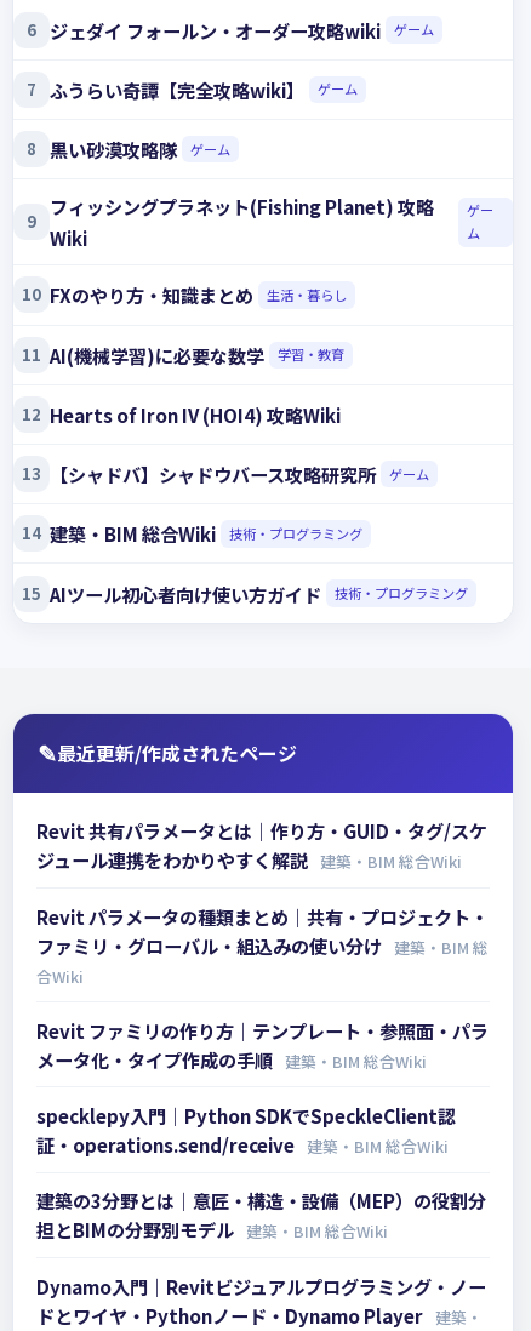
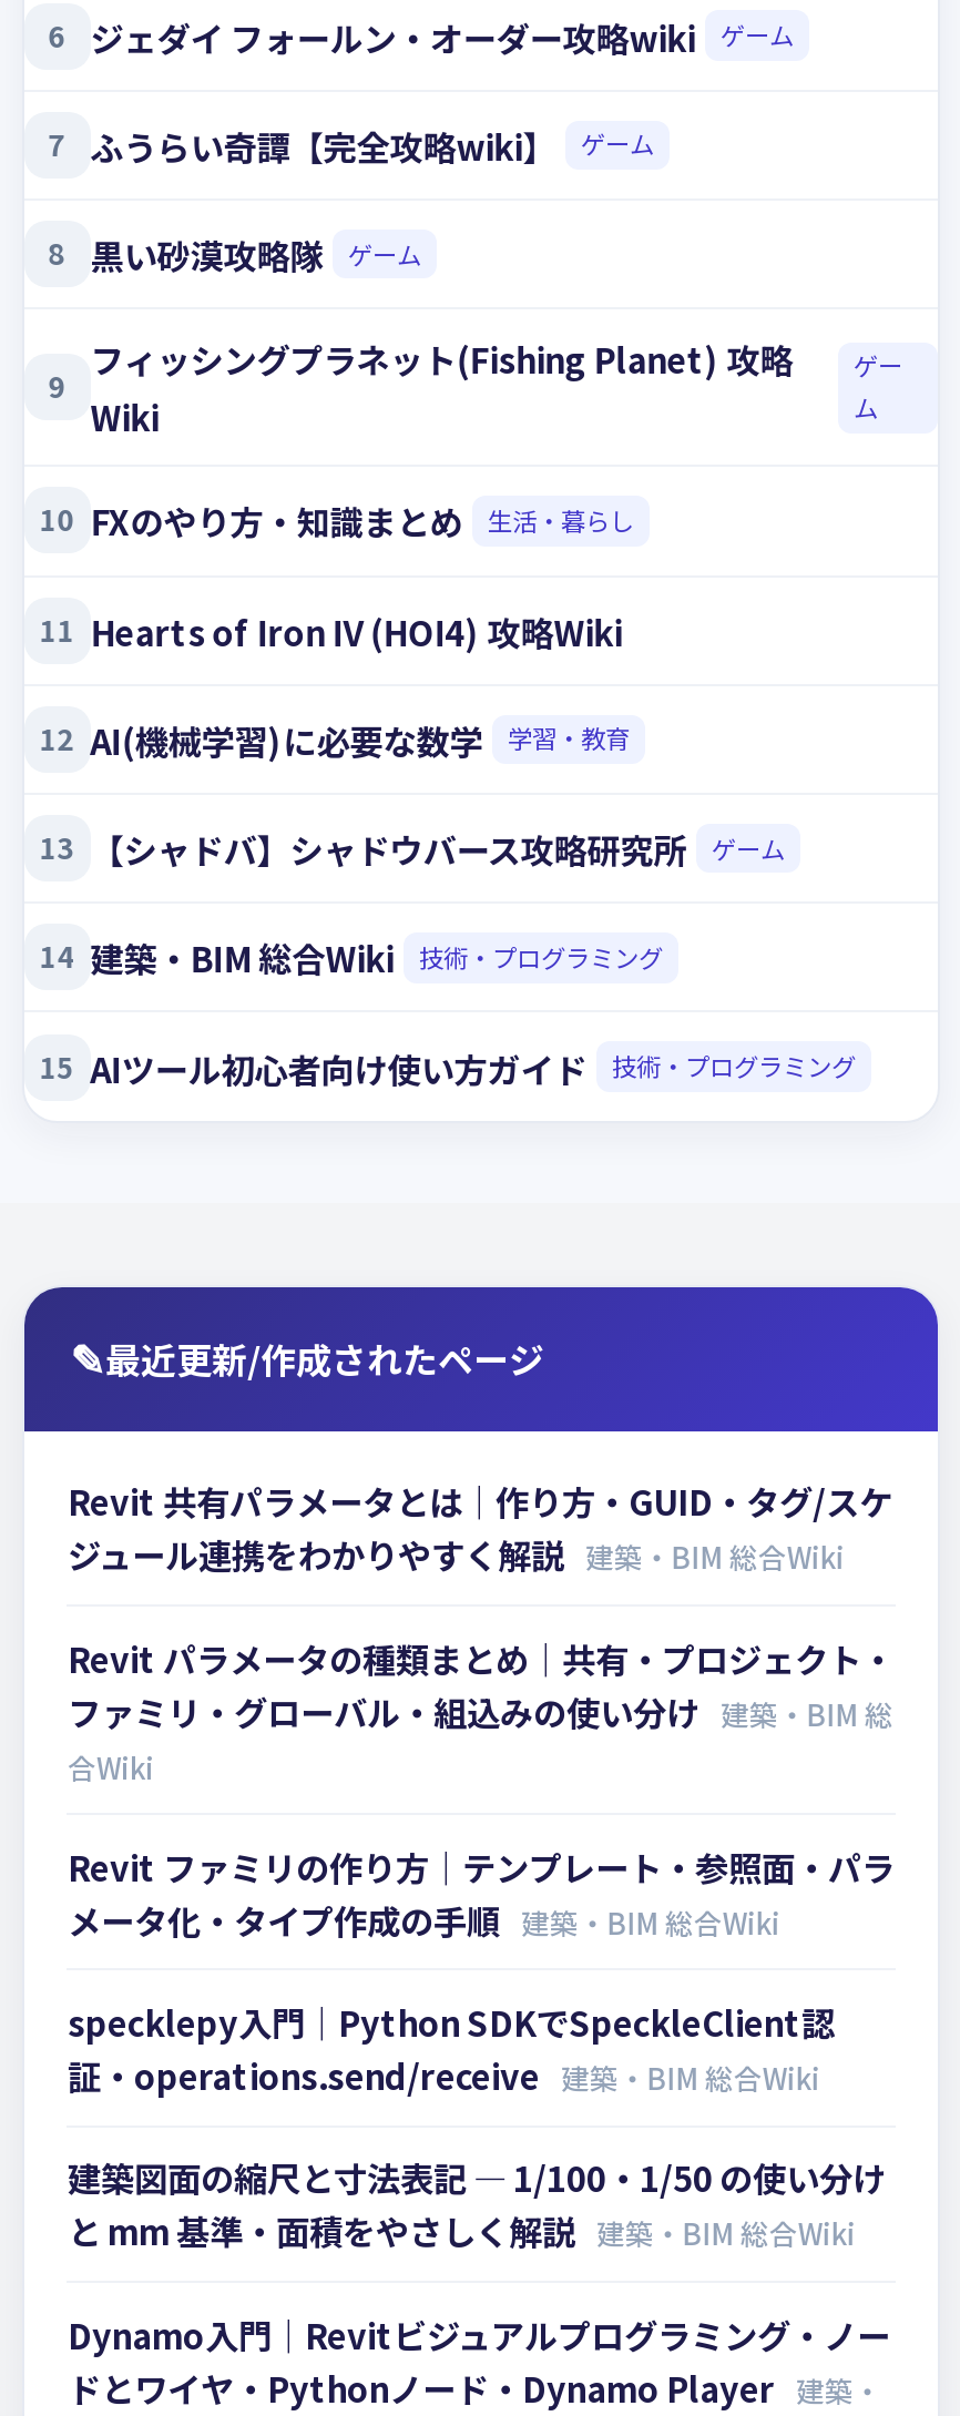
- 11 AI(機械学習)に必要な数学
+ 11 Hearts of Iron IV (HOI4) 攻略Wiki
+ 12 AI(機械学習)に必要な数学

moved down: 学習・教育

- 12 Hearts of Iron IV (HOI4) 攻略Wiki

- 建築の3分野とは｜意匠・構造・設備（MEP）の役割分
- 担とBIMの分野別モデル 建築・BIM 総合Wiki
+ 建築図面の縮尺と寸法表記 — 1/100・1/50 の使い分け
+ と mm 基準・面積をやさしく解説 建築・BIM 総合Wiki
